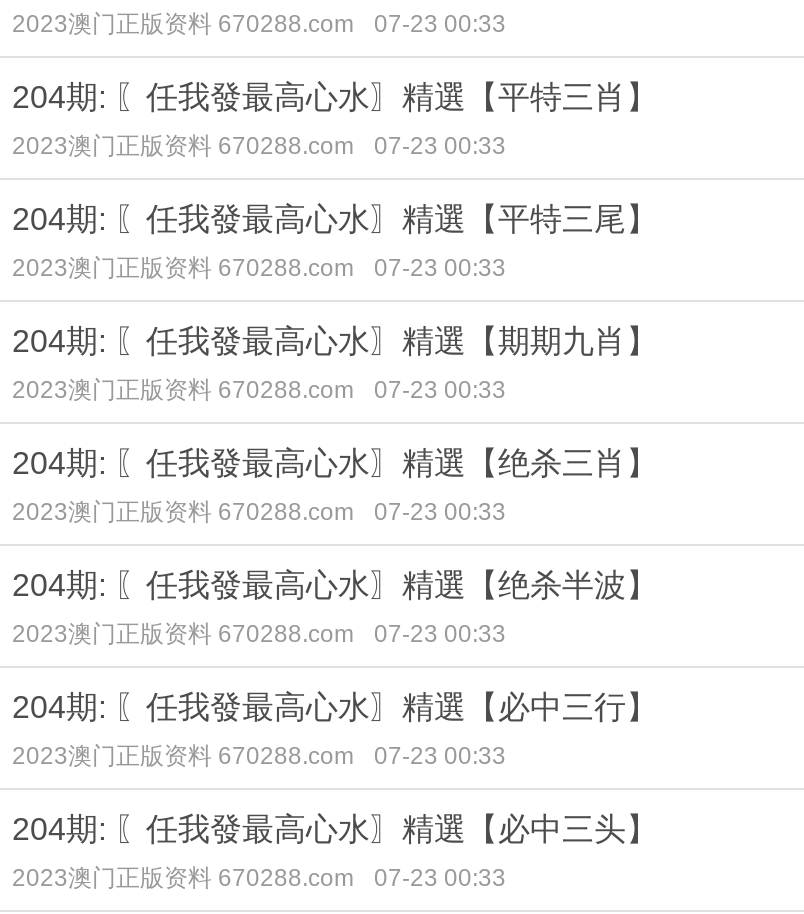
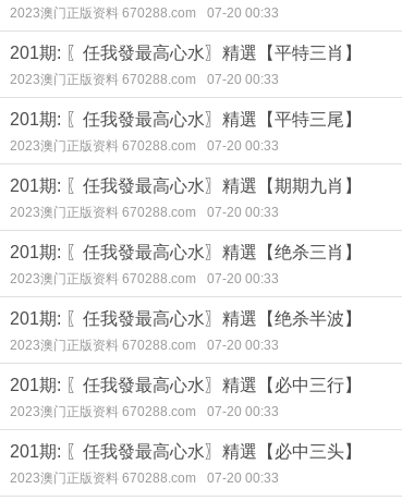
- 2023澳门正版资料 670288.com 07-23 00:33
+ 2023澳门正版资料 670288.com 07-20 00:33

- 204期: 〖任我發最高心水〗精選【平特三肖】
+ 201期: 〖任我發最高心水〗精選【平特三肖】

- 2023澳门正版资料 670288.com 07-23 00:33
+ 2023澳门正版资料 670288.com 07-20 00:33

- 204期: 〖任我發最高心水〗精選【平特三尾】
+ 201期: 〖任我發最高心水〗精選【平特三尾】

- 2023澳门正版资料 670288.com 07-23 00:33
+ 2023澳门正版资料 670288.com 07-20 00:33

- 204期: 〖任我發最高心水〗精選【期期九肖】
+ 201期: 〖任我發最高心水〗精選【期期九肖】

- 2023澳门正版资料 670288.com 07-23 00:33
+ 2023澳门正版资料 670288.com 07-20 00:33

- 204期: 〖任我發最高心水〗精選【绝杀三肖】
+ 201期: 〖任我發最高心水〗精選【绝杀三肖】

- 2023澳门正版资料 670288.com 07-23 00:33
+ 2023澳门正版资料 670288.com 07-20 00:33

- 204期: 〖任我發最高心水〗精選【绝杀半波】
+ 201期: 〖任我發最高心水〗精選【绝杀半波】

- 2023澳门正版资料 670288.com 07-23 00:33
+ 2023澳门正版资料 670288.com 07-20 00:33

- 204期: 〖任我發最高心水〗精選【必中三行】
+ 201期: 〖任我發最高心水〗精選【必中三行】

- 2023澳门正版资料 670288.com 07-23 00:33
+ 2023澳门正版资料 670288.com 07-20 00:33

- 204期: 〖任我發最高心水〗精選【必中三头】
+ 201期: 〖任我發最高心水〗精選【必中三头】

- 2023澳门正版资料 670288.com 07-23 00:33
+ 2023澳门正版资料 670288.com 07-20 00:33
